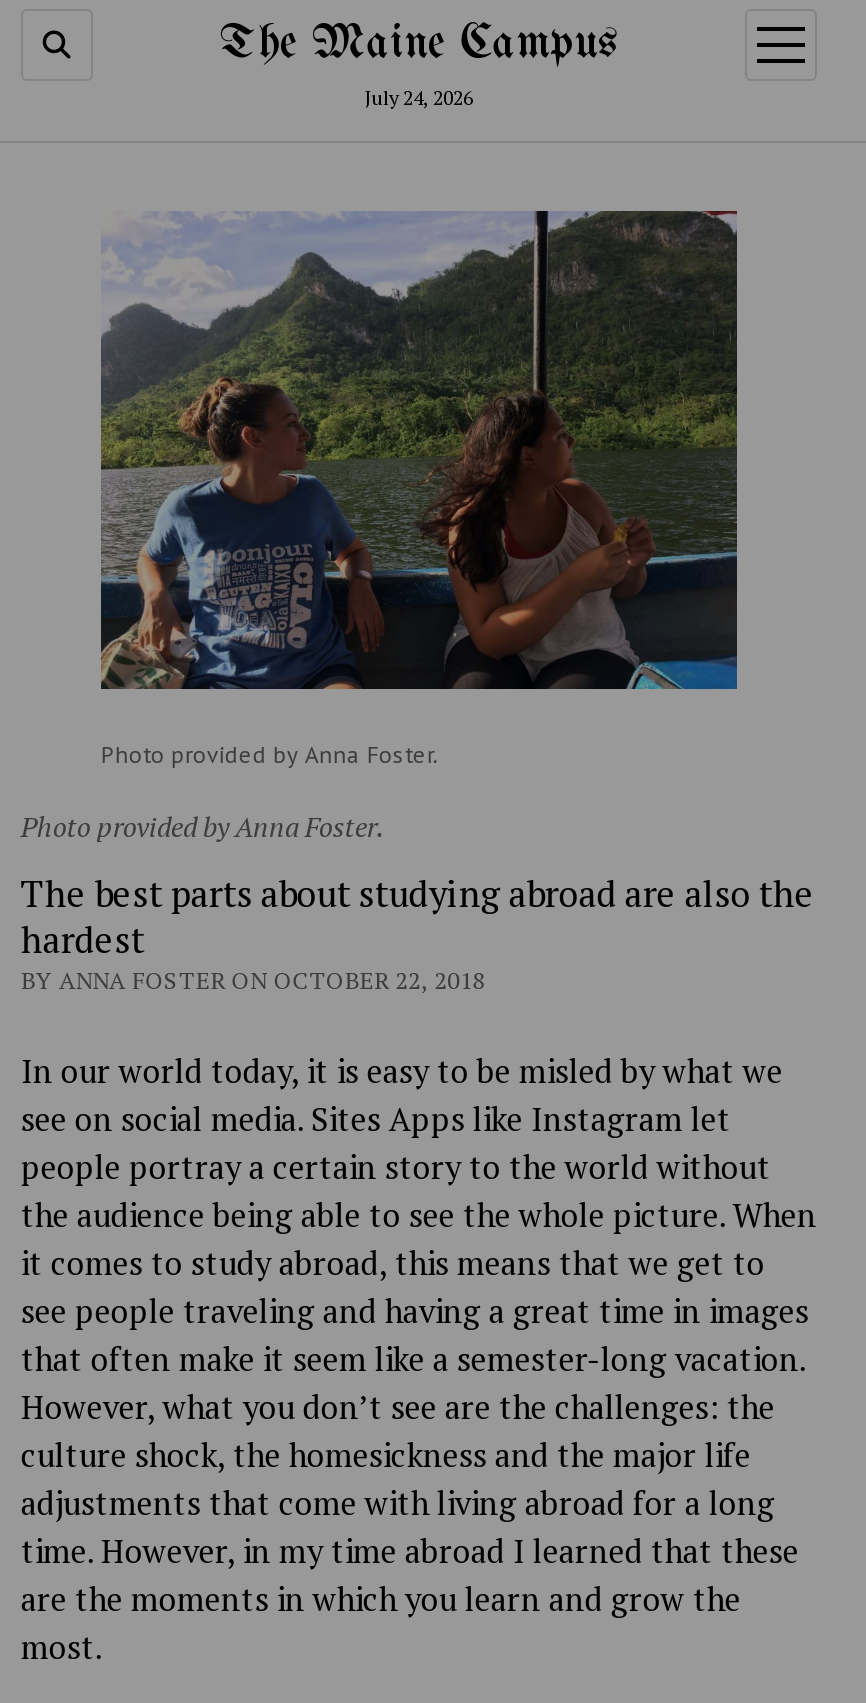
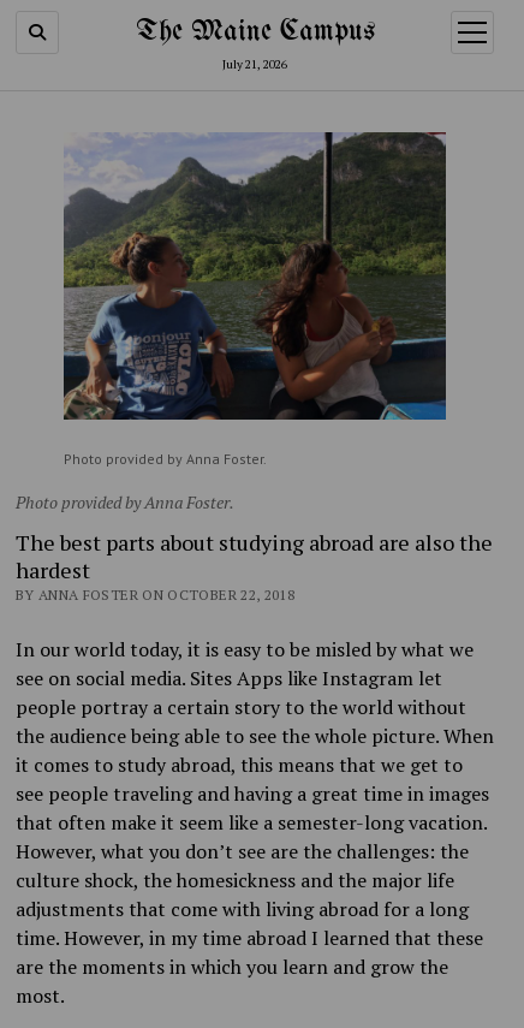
- July 24, 2026
+ July 21, 2026
